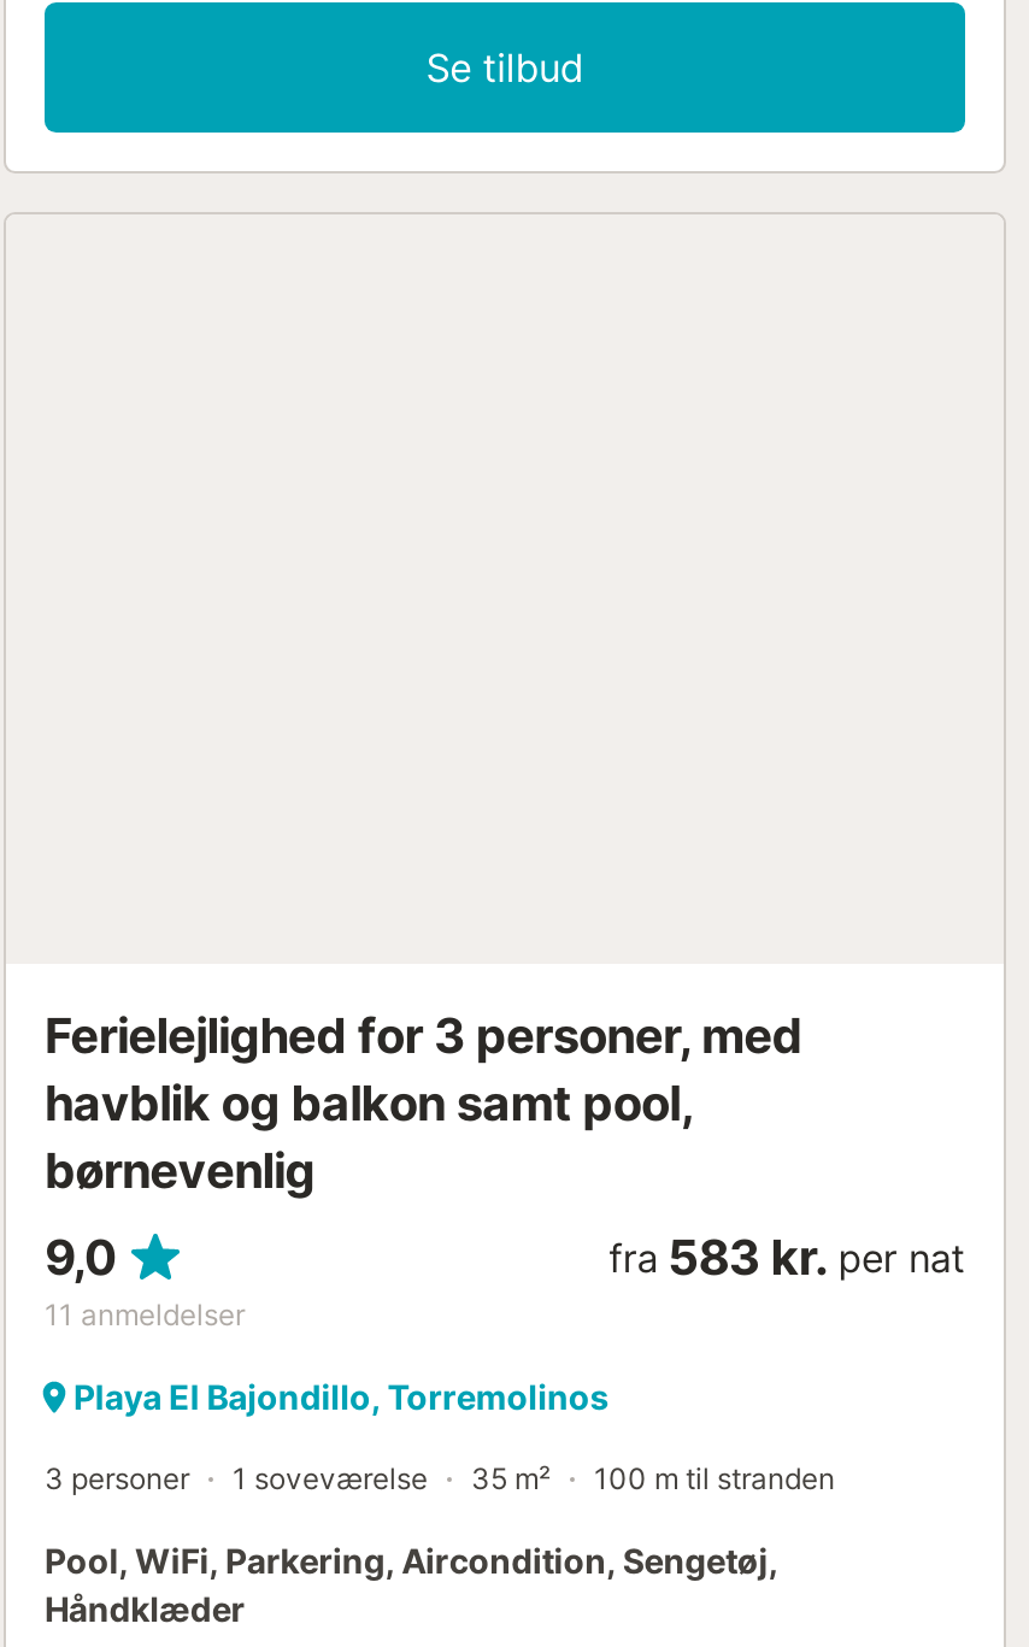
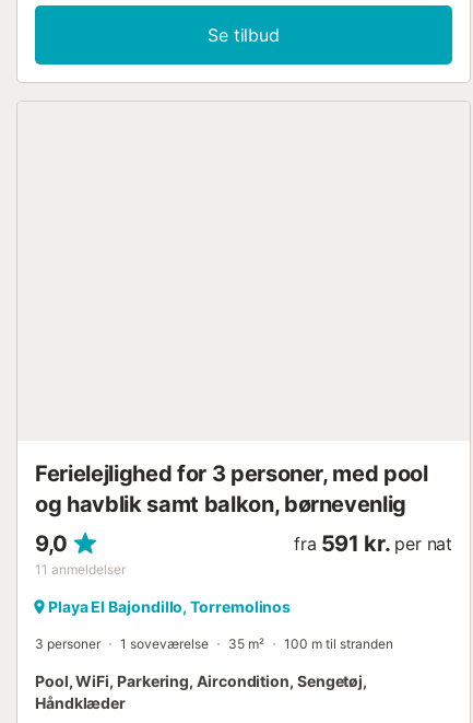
- Ferielejlighed for 3 personer, med
- havblik og balkon samt pool,
- børnevenlig
+ Ferielejlighed for 3 personer, med pool
+ og havblik samt balkon, børnevenlig

- fra 583 kr. per nat
+ fra 591 kr. per nat
